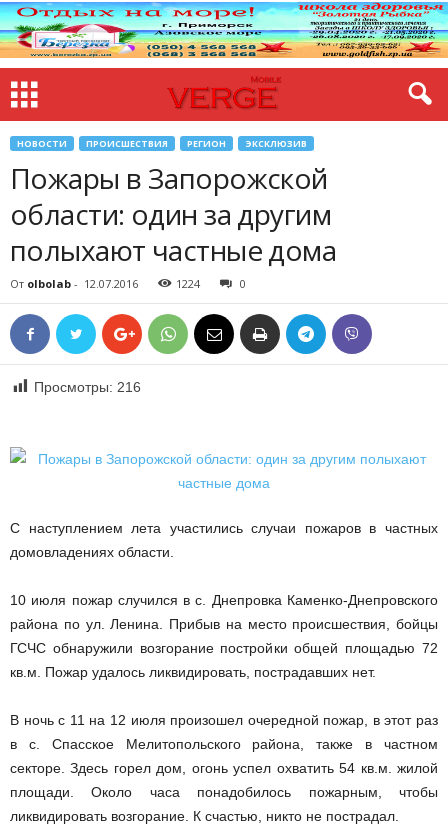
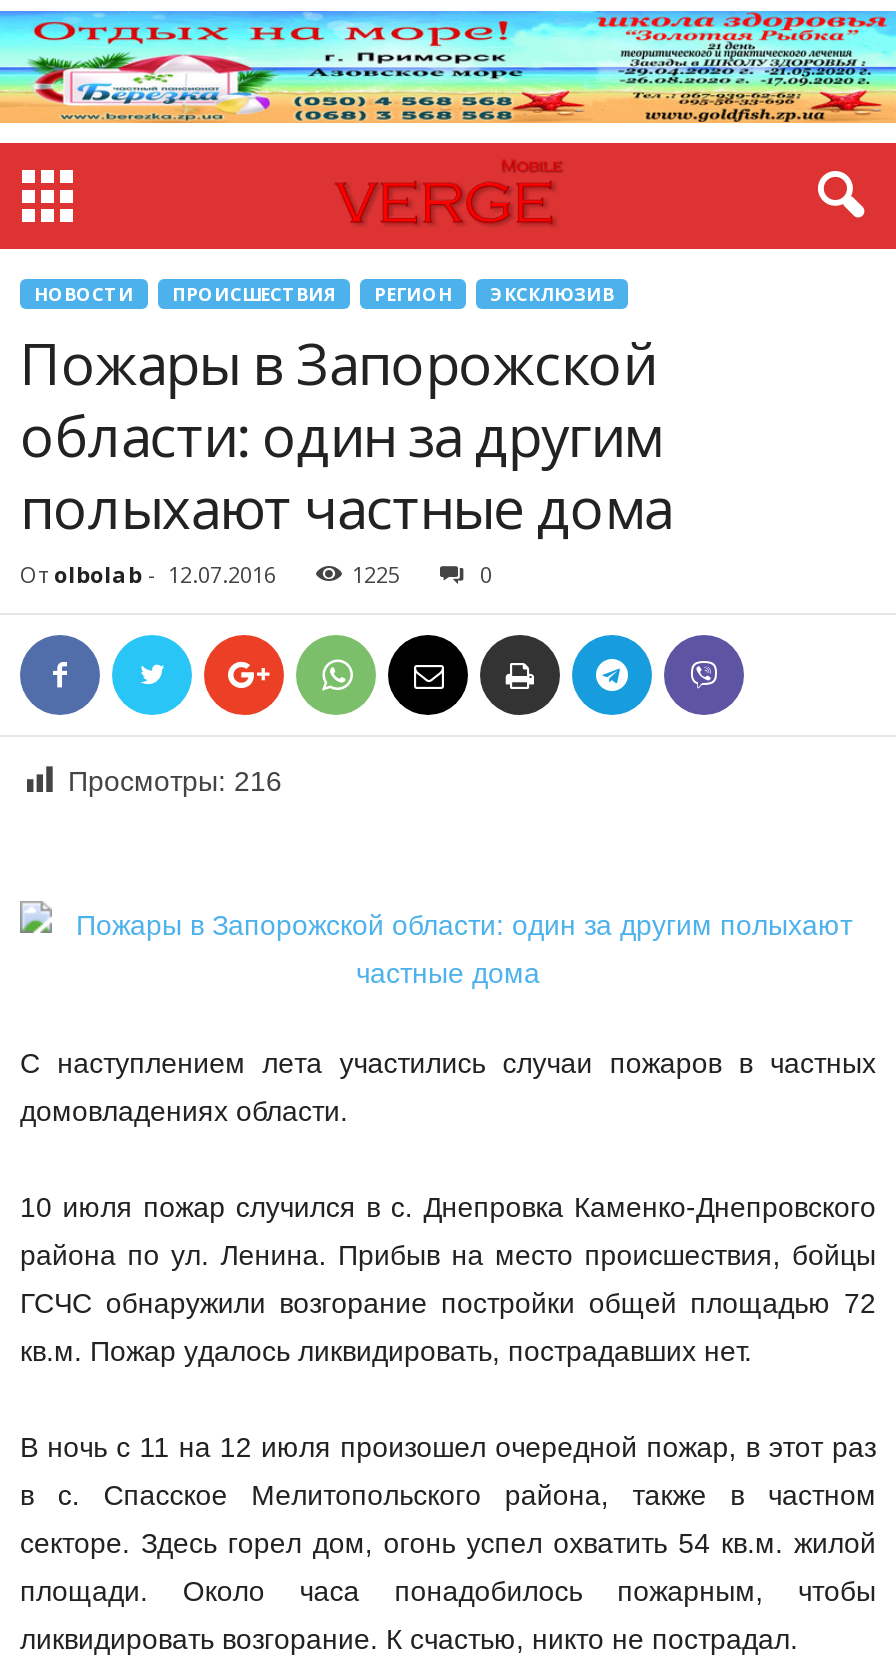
- 1224
+ 1225
